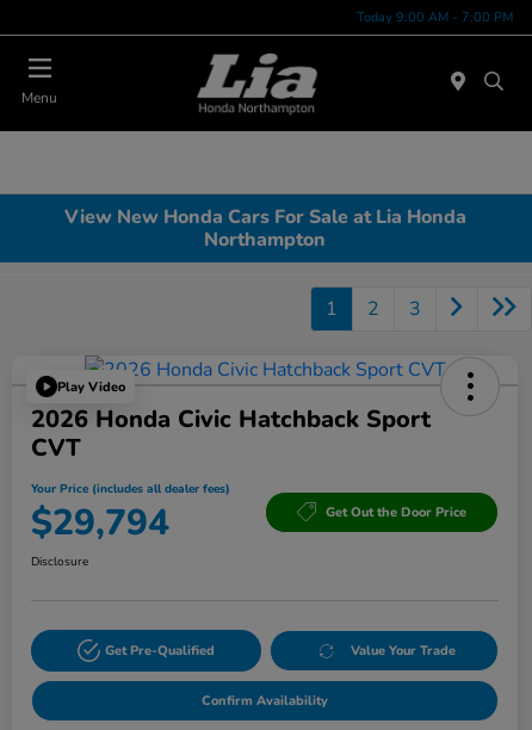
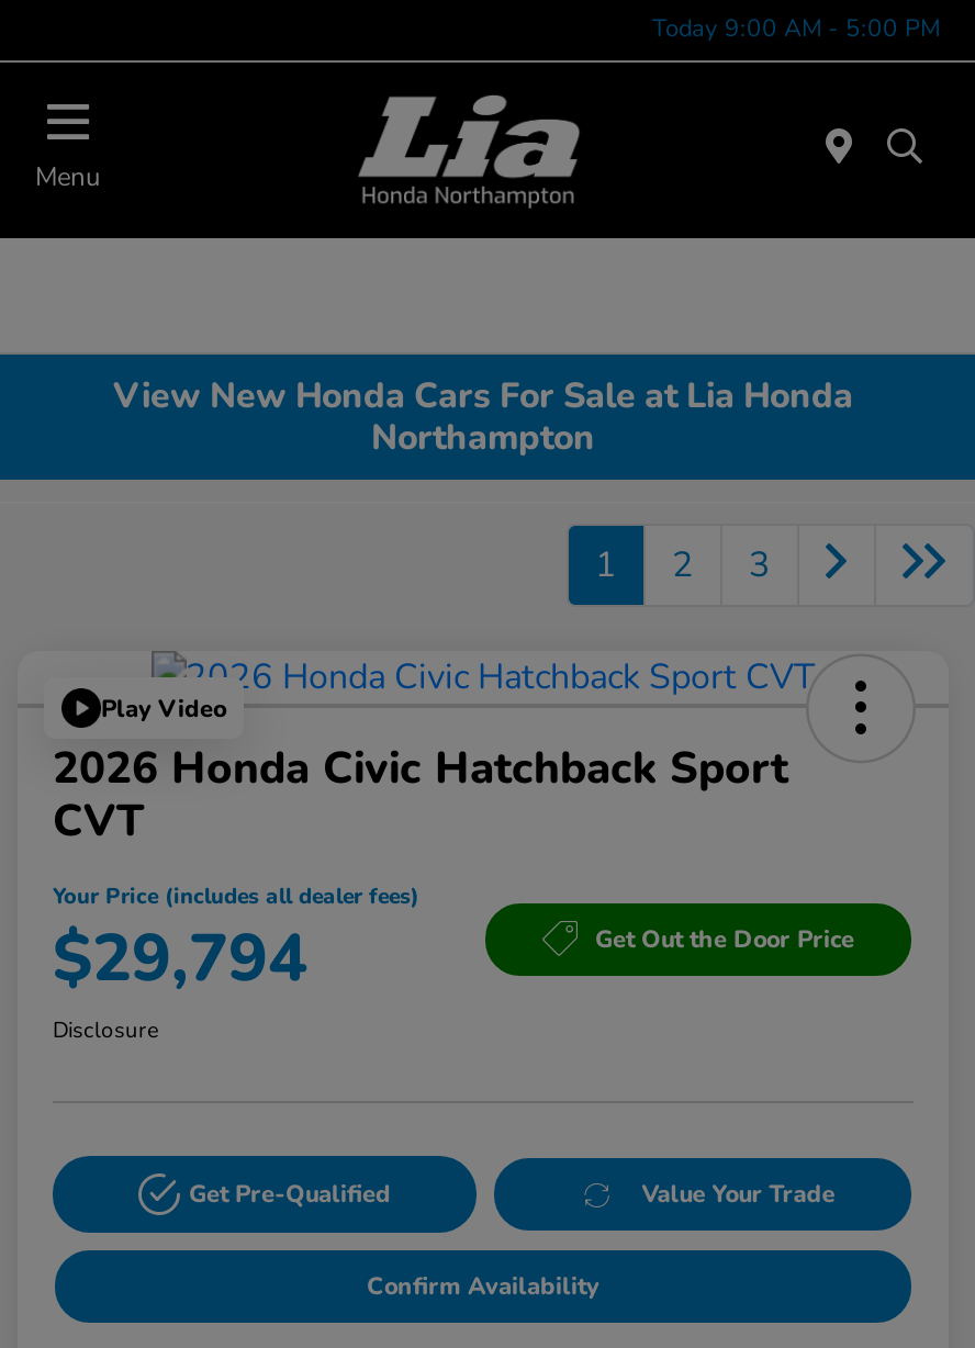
- Today 9:00 AM - 7:00 PM
+ Today 9:00 AM - 5:00 PM
